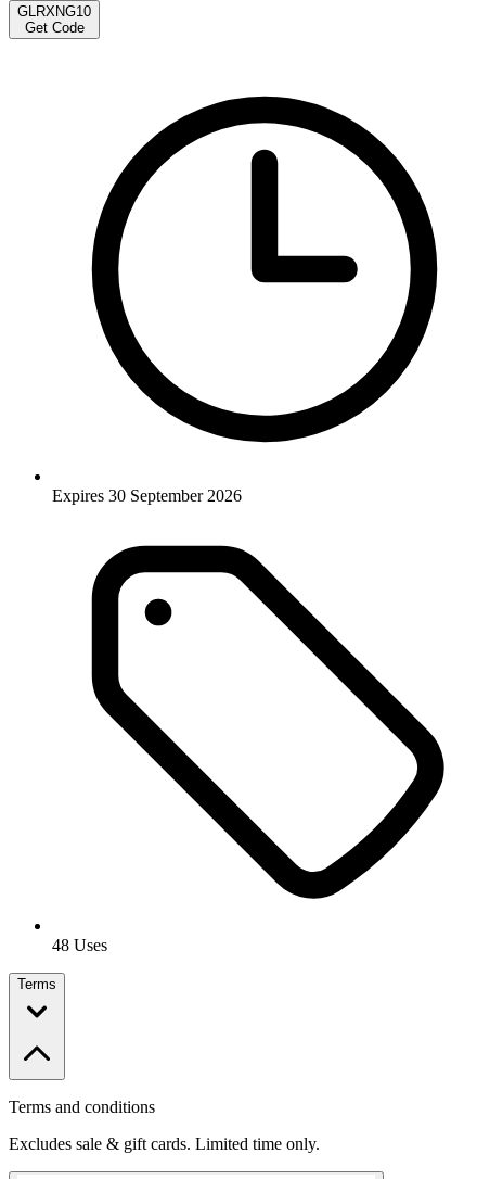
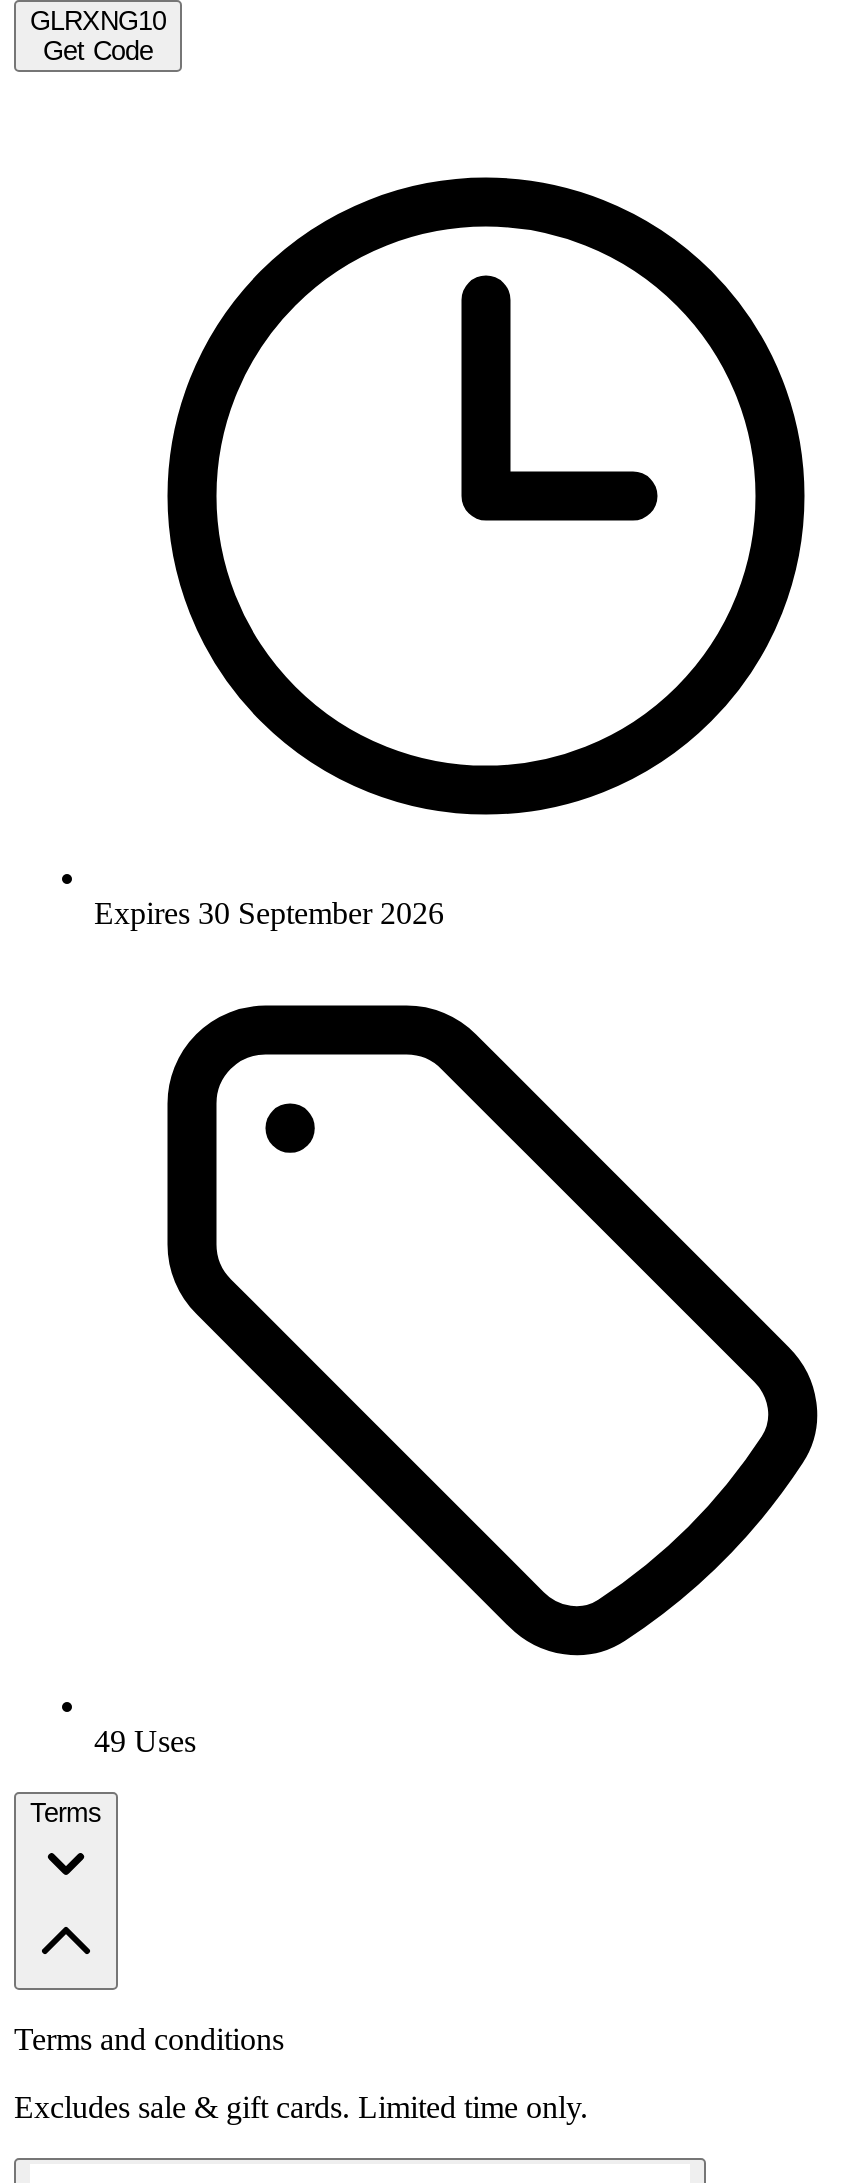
- 48 Uses
+ 49 Uses
